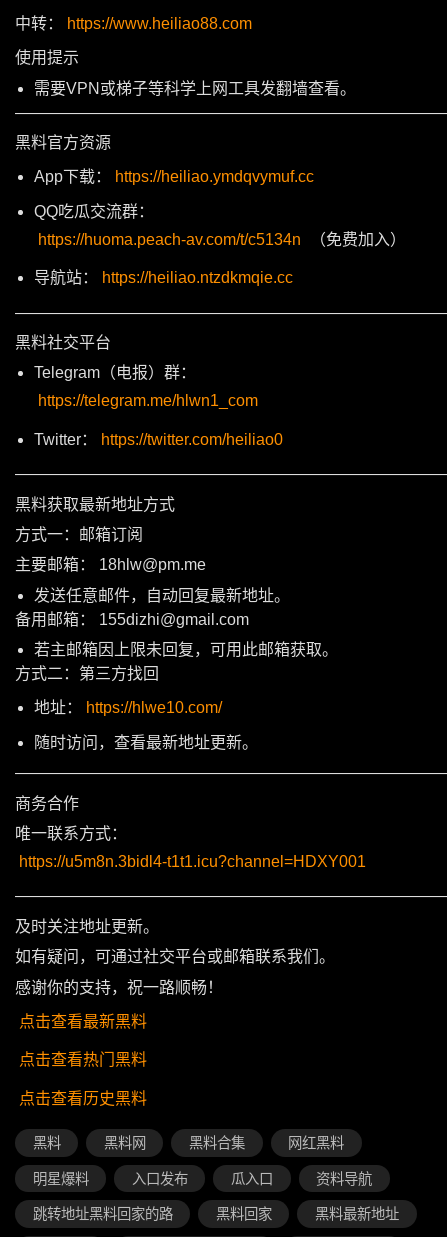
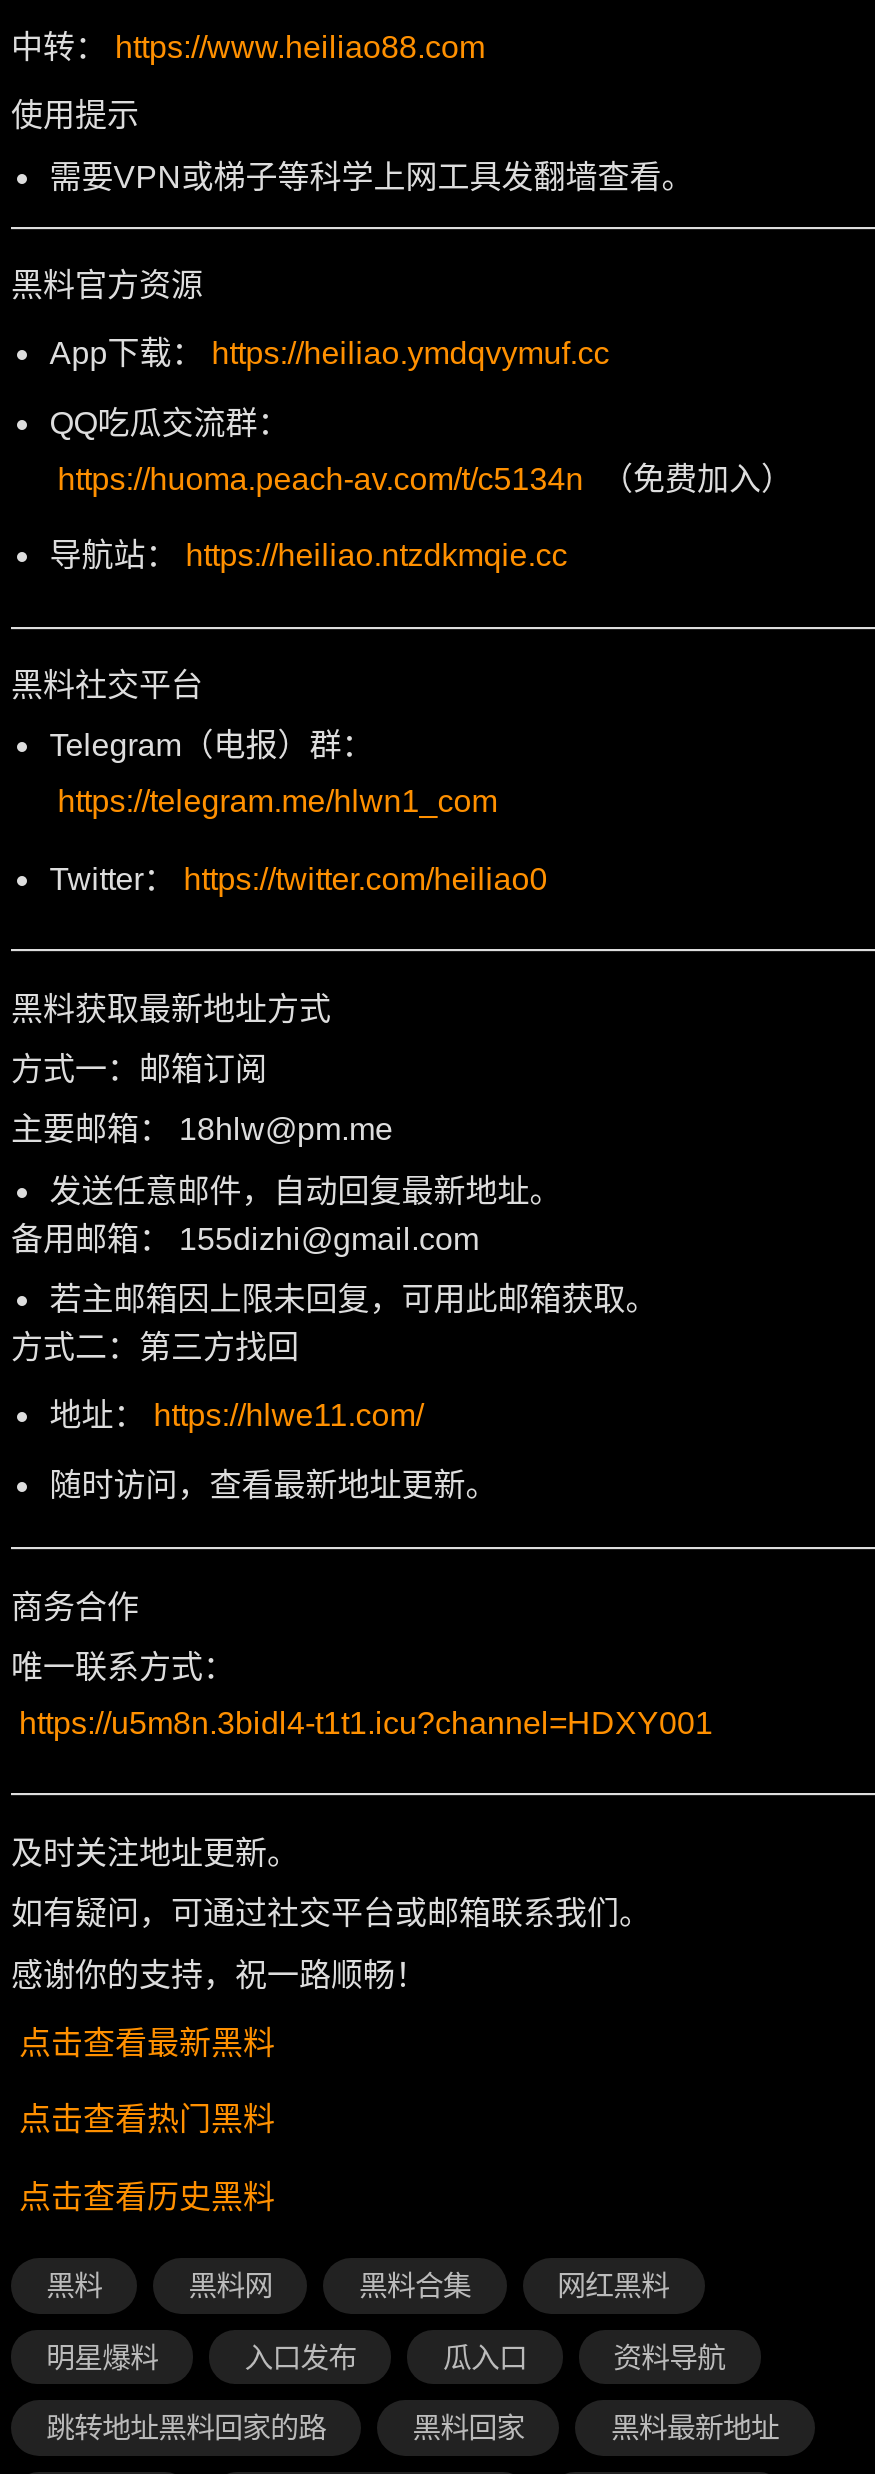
- 地址： https://hlwe10.com/
+ 地址： https://hlwe11.com/
